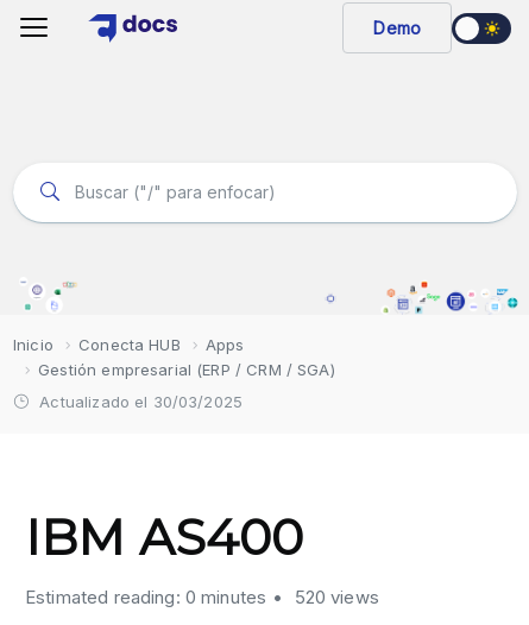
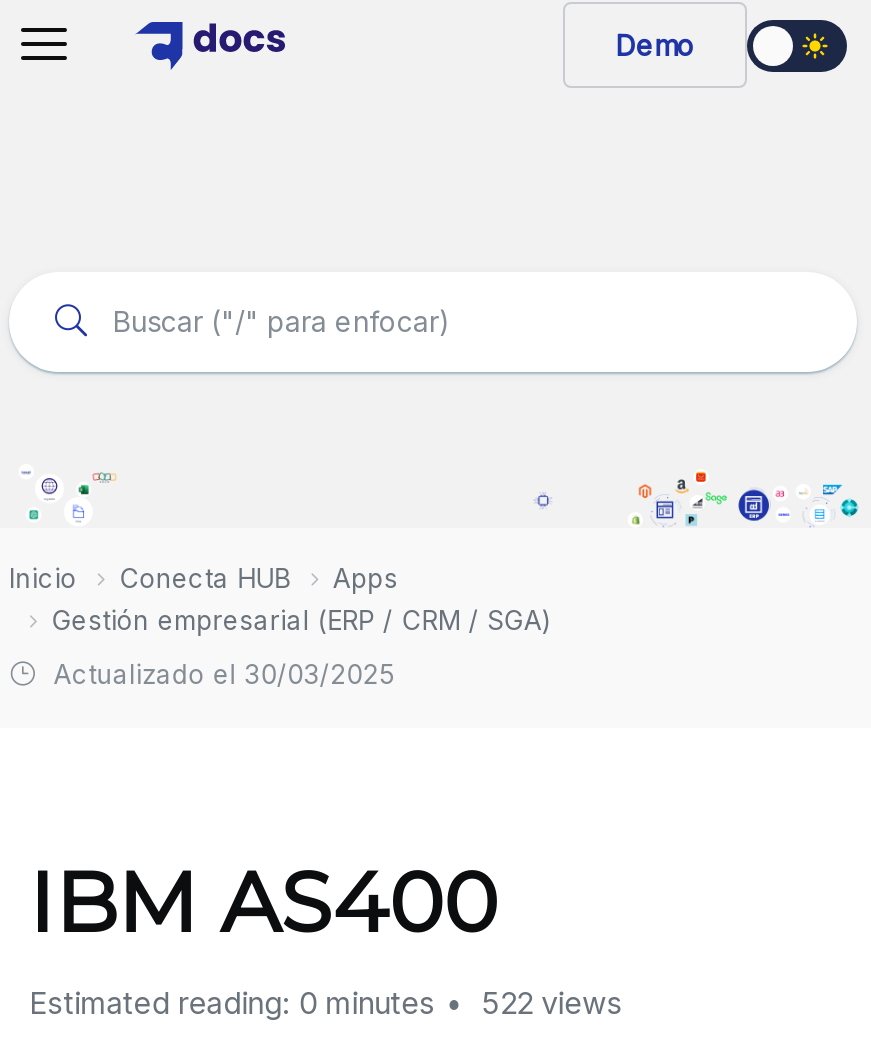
- Estimated reading: 0 minutes 520 views
+ Estimated reading: 0 minutes 522 views
